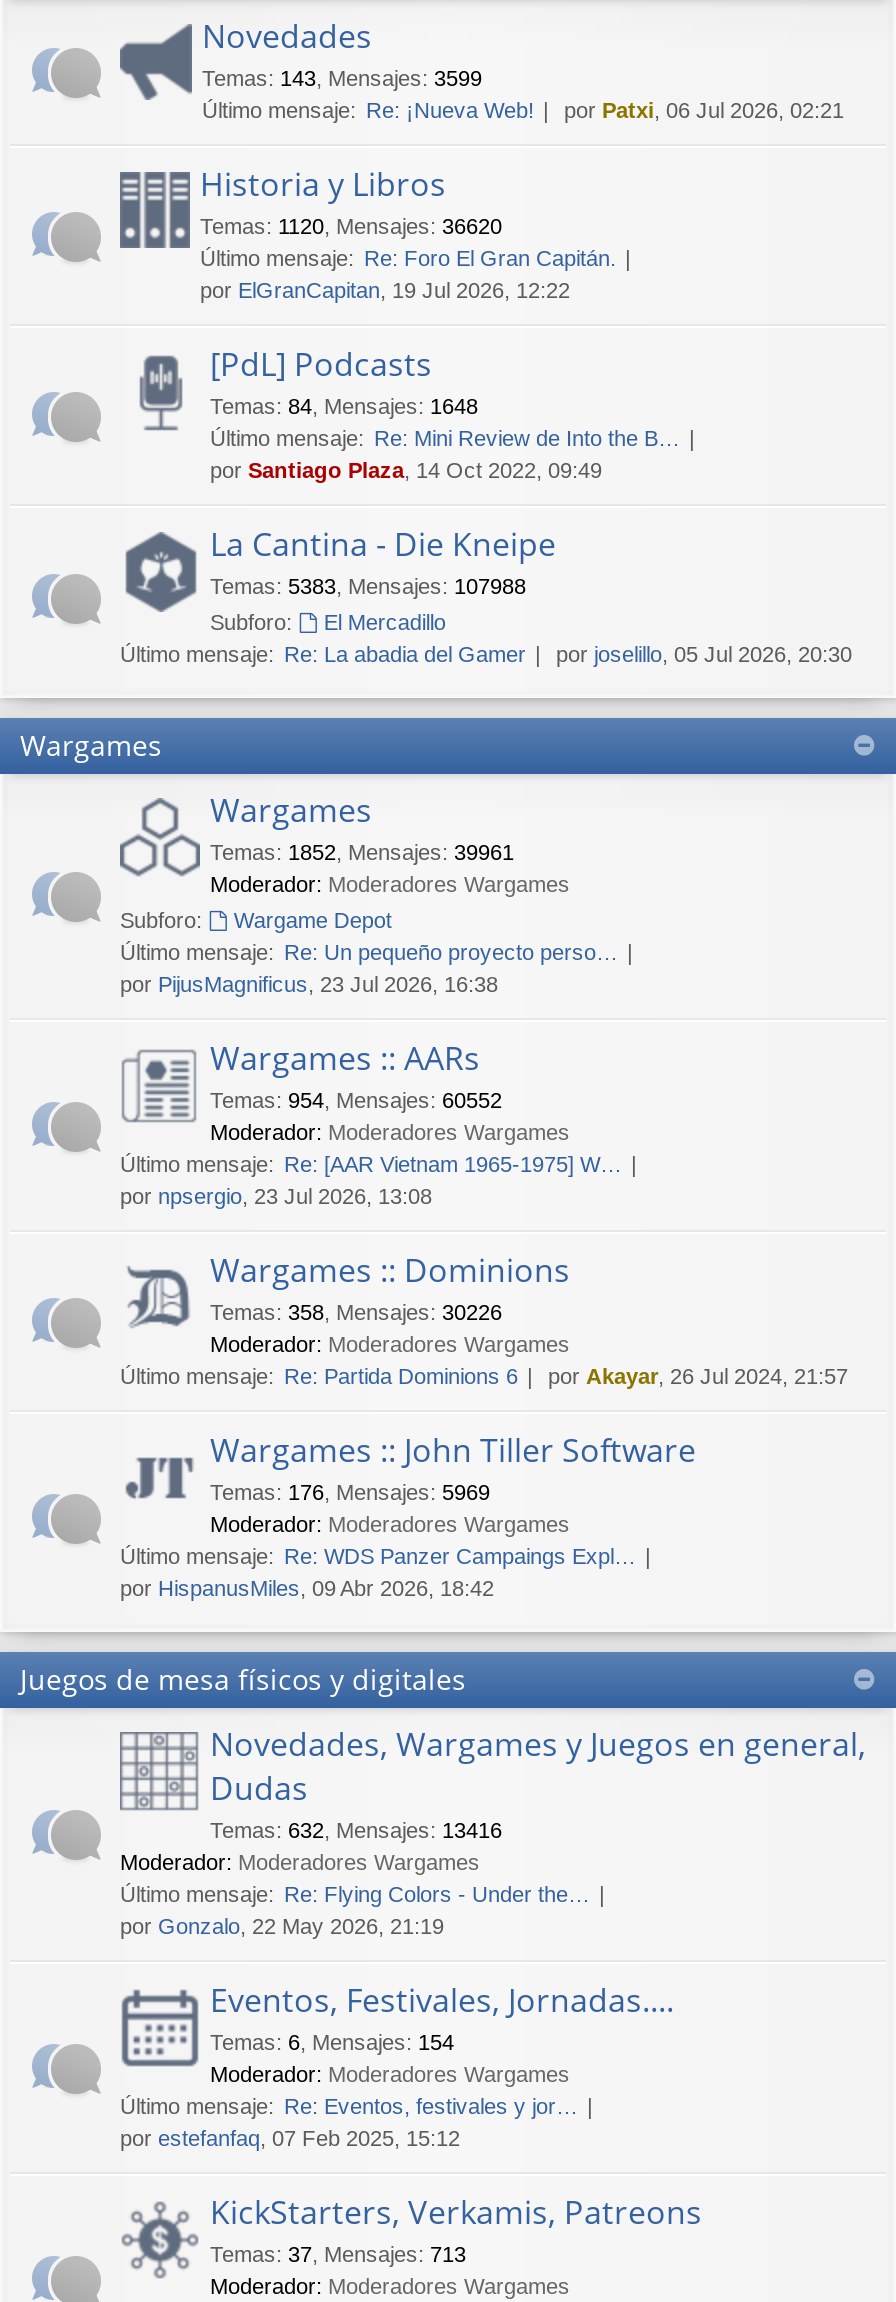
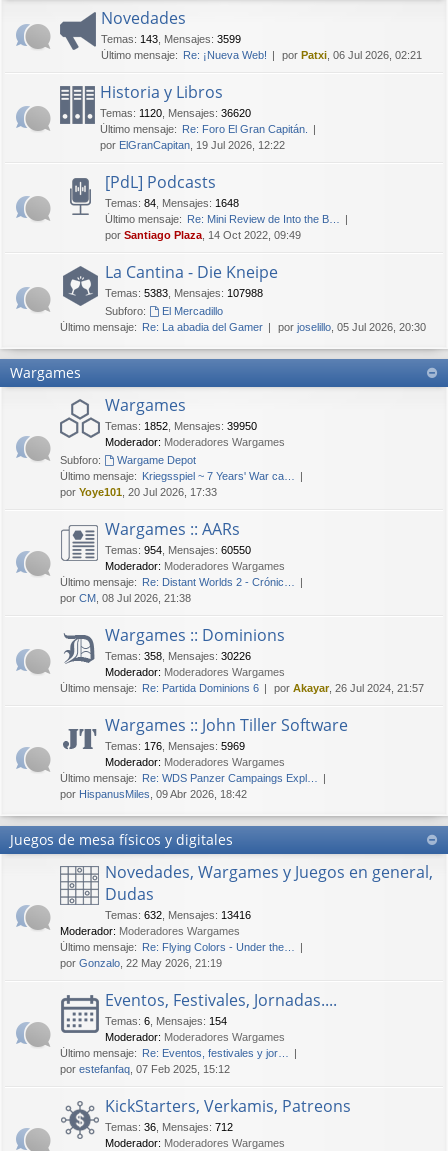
- Temas: 1852, Mensajes: 39961
+ Temas: 1852, Mensajes: 39950

- Último mensaje: Re: Un pequeño proyecto perso…
- por PijusMagnificus, 23 Jul 2026, 16:38
+ Último mensaje: Kriegsspiel ~ 7 Years' War ca…
+ por Yoye101, 20 Jul 2026, 17:33

- Temas: 954, Mensajes: 60552
+ Temas: 954, Mensajes: 60550

- Último mensaje: Re: [AAR Vietnam 1965-1975] W…
- por npsergio, 23 Jul 2026, 13:08
+ Último mensaje: Re: Distant Worlds 2 - Crónic…
+ por CM, 08 Jul 2026, 21:38

- Temas: 37, Mensajes: 713
+ Temas: 36, Mensajes: 712
